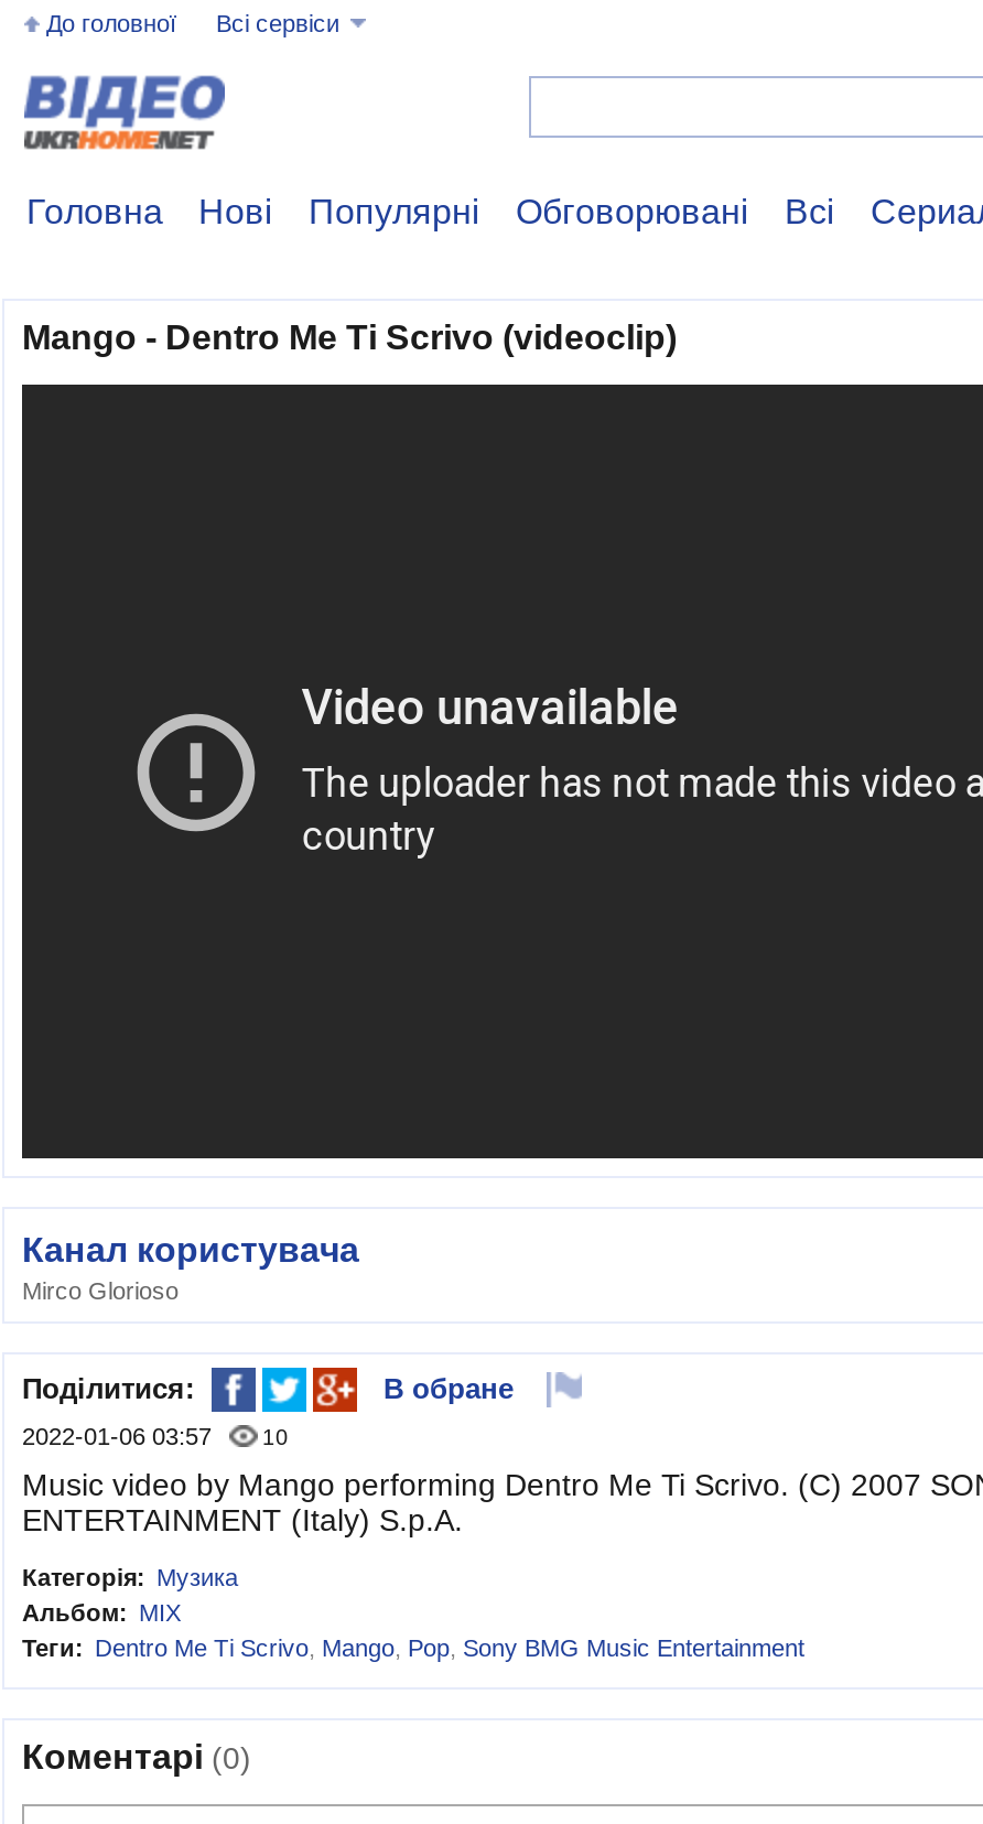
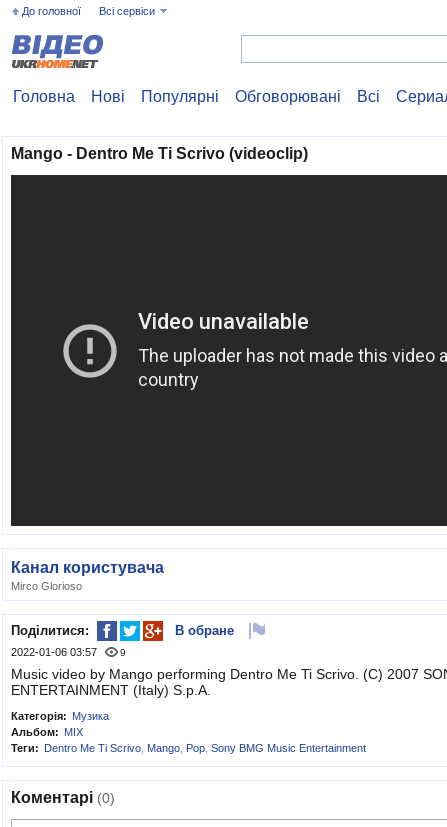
- 10
+ 9
